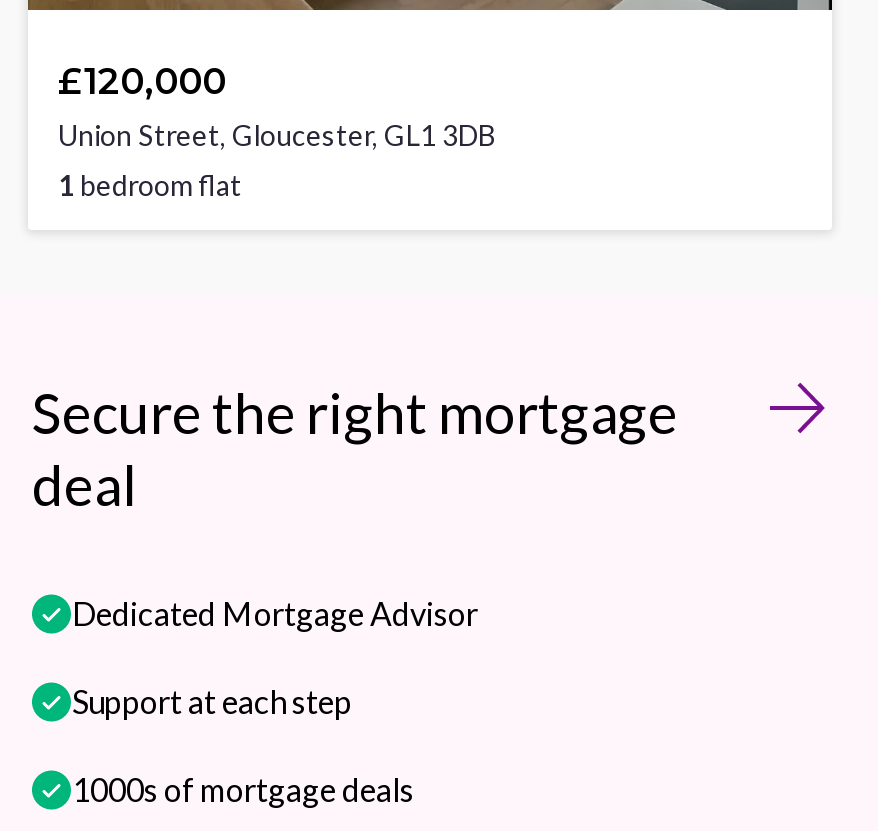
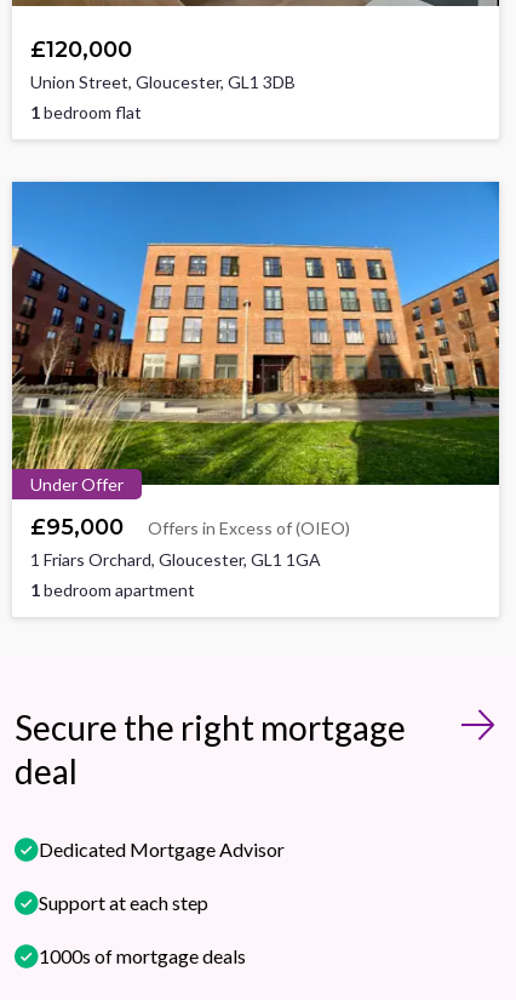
+ [image]
+ Under Offer
+ £95,000
+ Offers in Excess of (OIEO)
+ 1 Friars Orchard, Gloucester, GL1 1GA
+ 1 bedroom apartment
